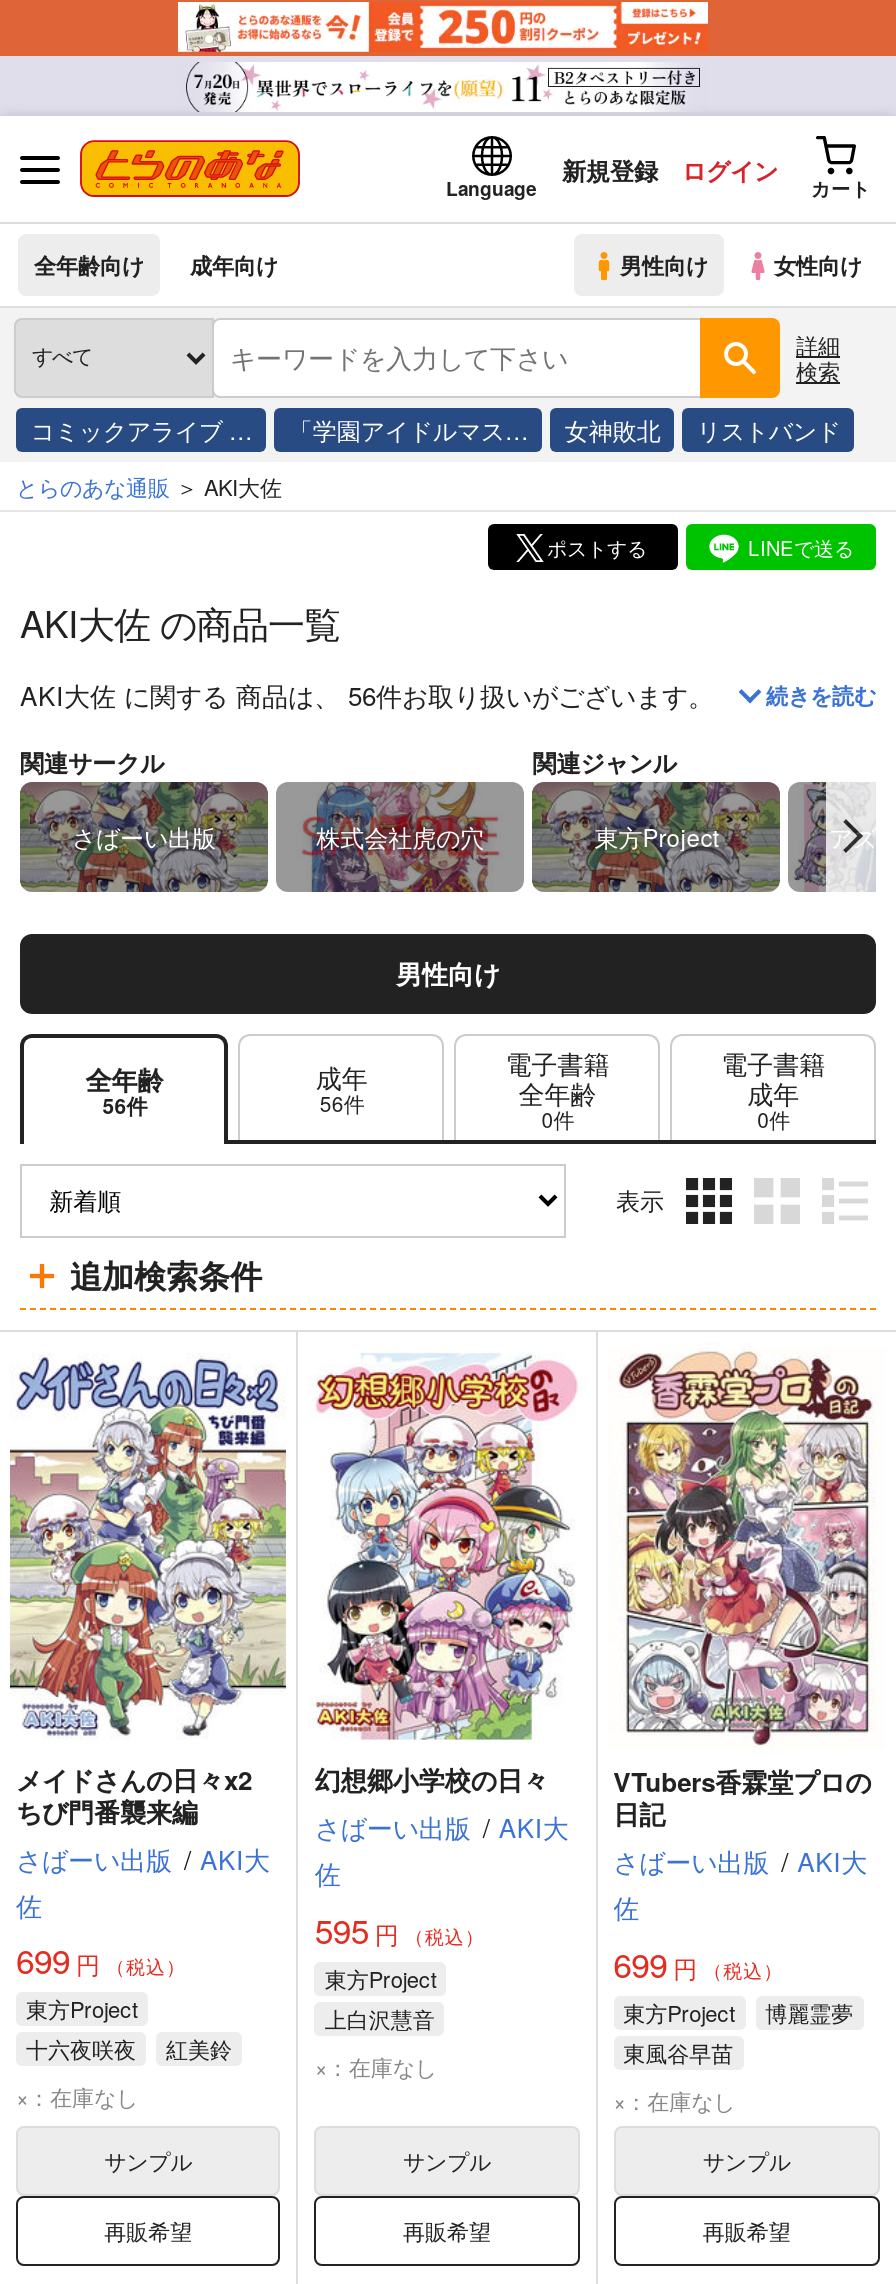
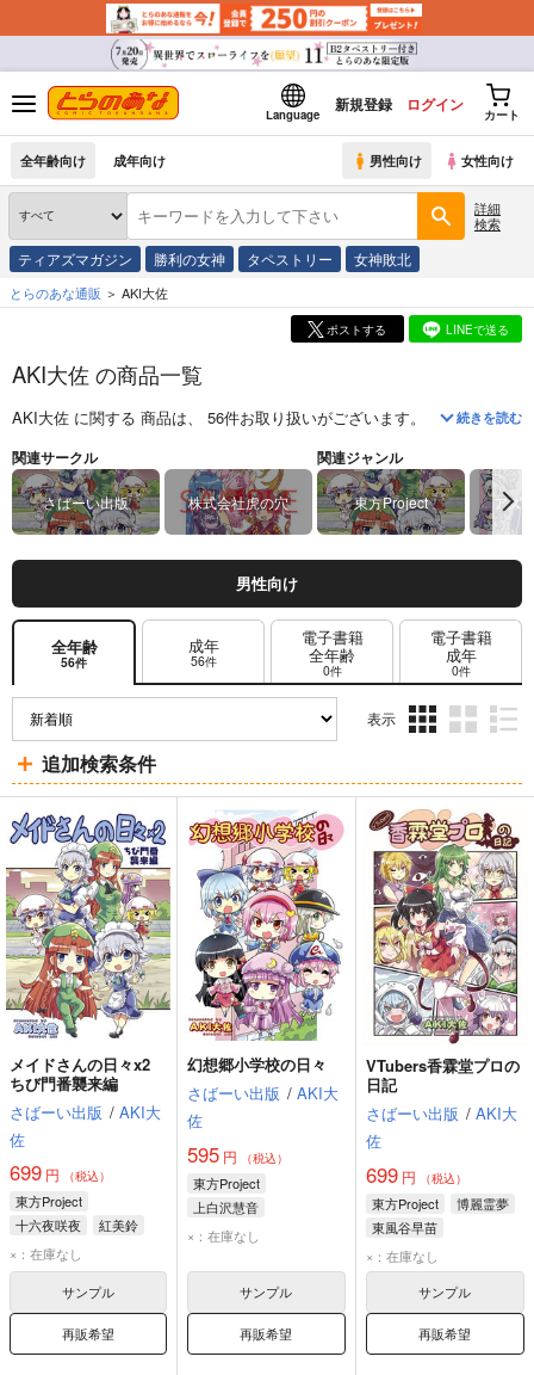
- コミックアライブ …
- 「学園アイドルマス…
+ ティアズマガジン
+ 勝利の女神
+ タペストリー

- リストバンド
